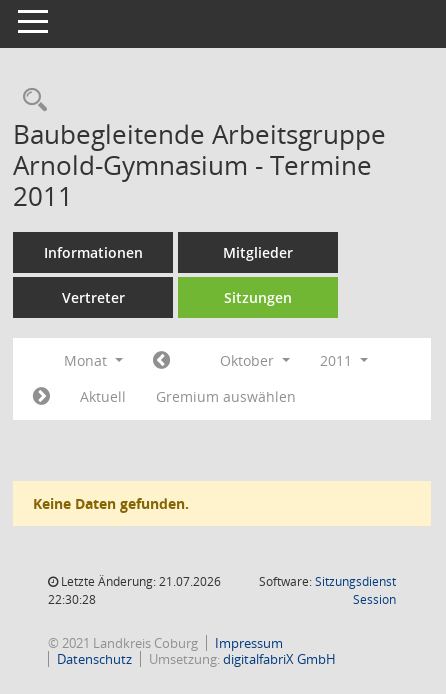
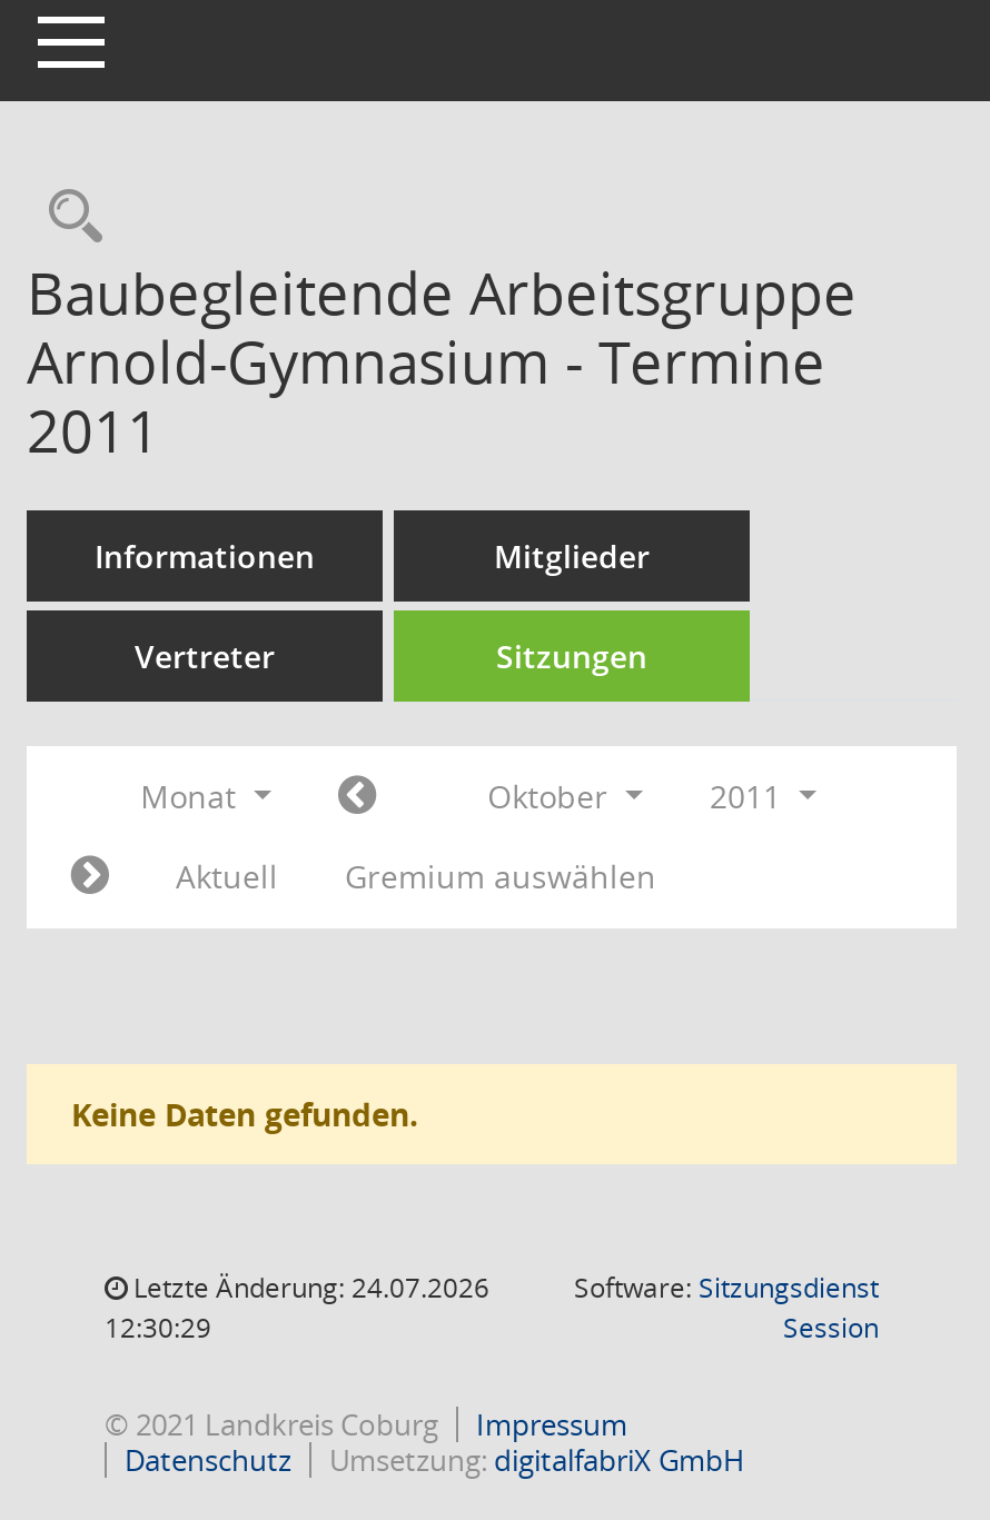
- Letzte Änderung: 21.07.2026
+ Letzte Änderung: 24.07.2026

- 22:30:28
+ 12:30:29
